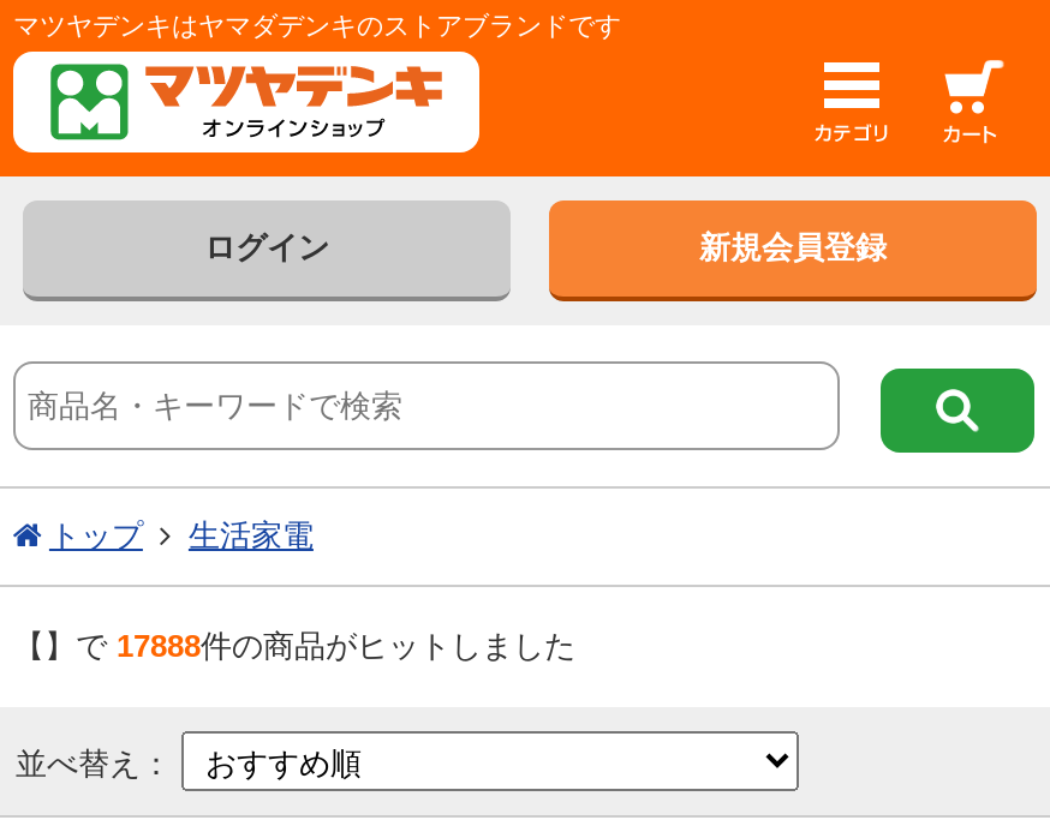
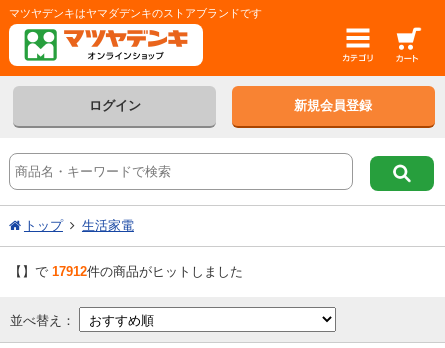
- 【】で17888件の商品がヒットしました
+ 【】で17912件の商品がヒットしました
